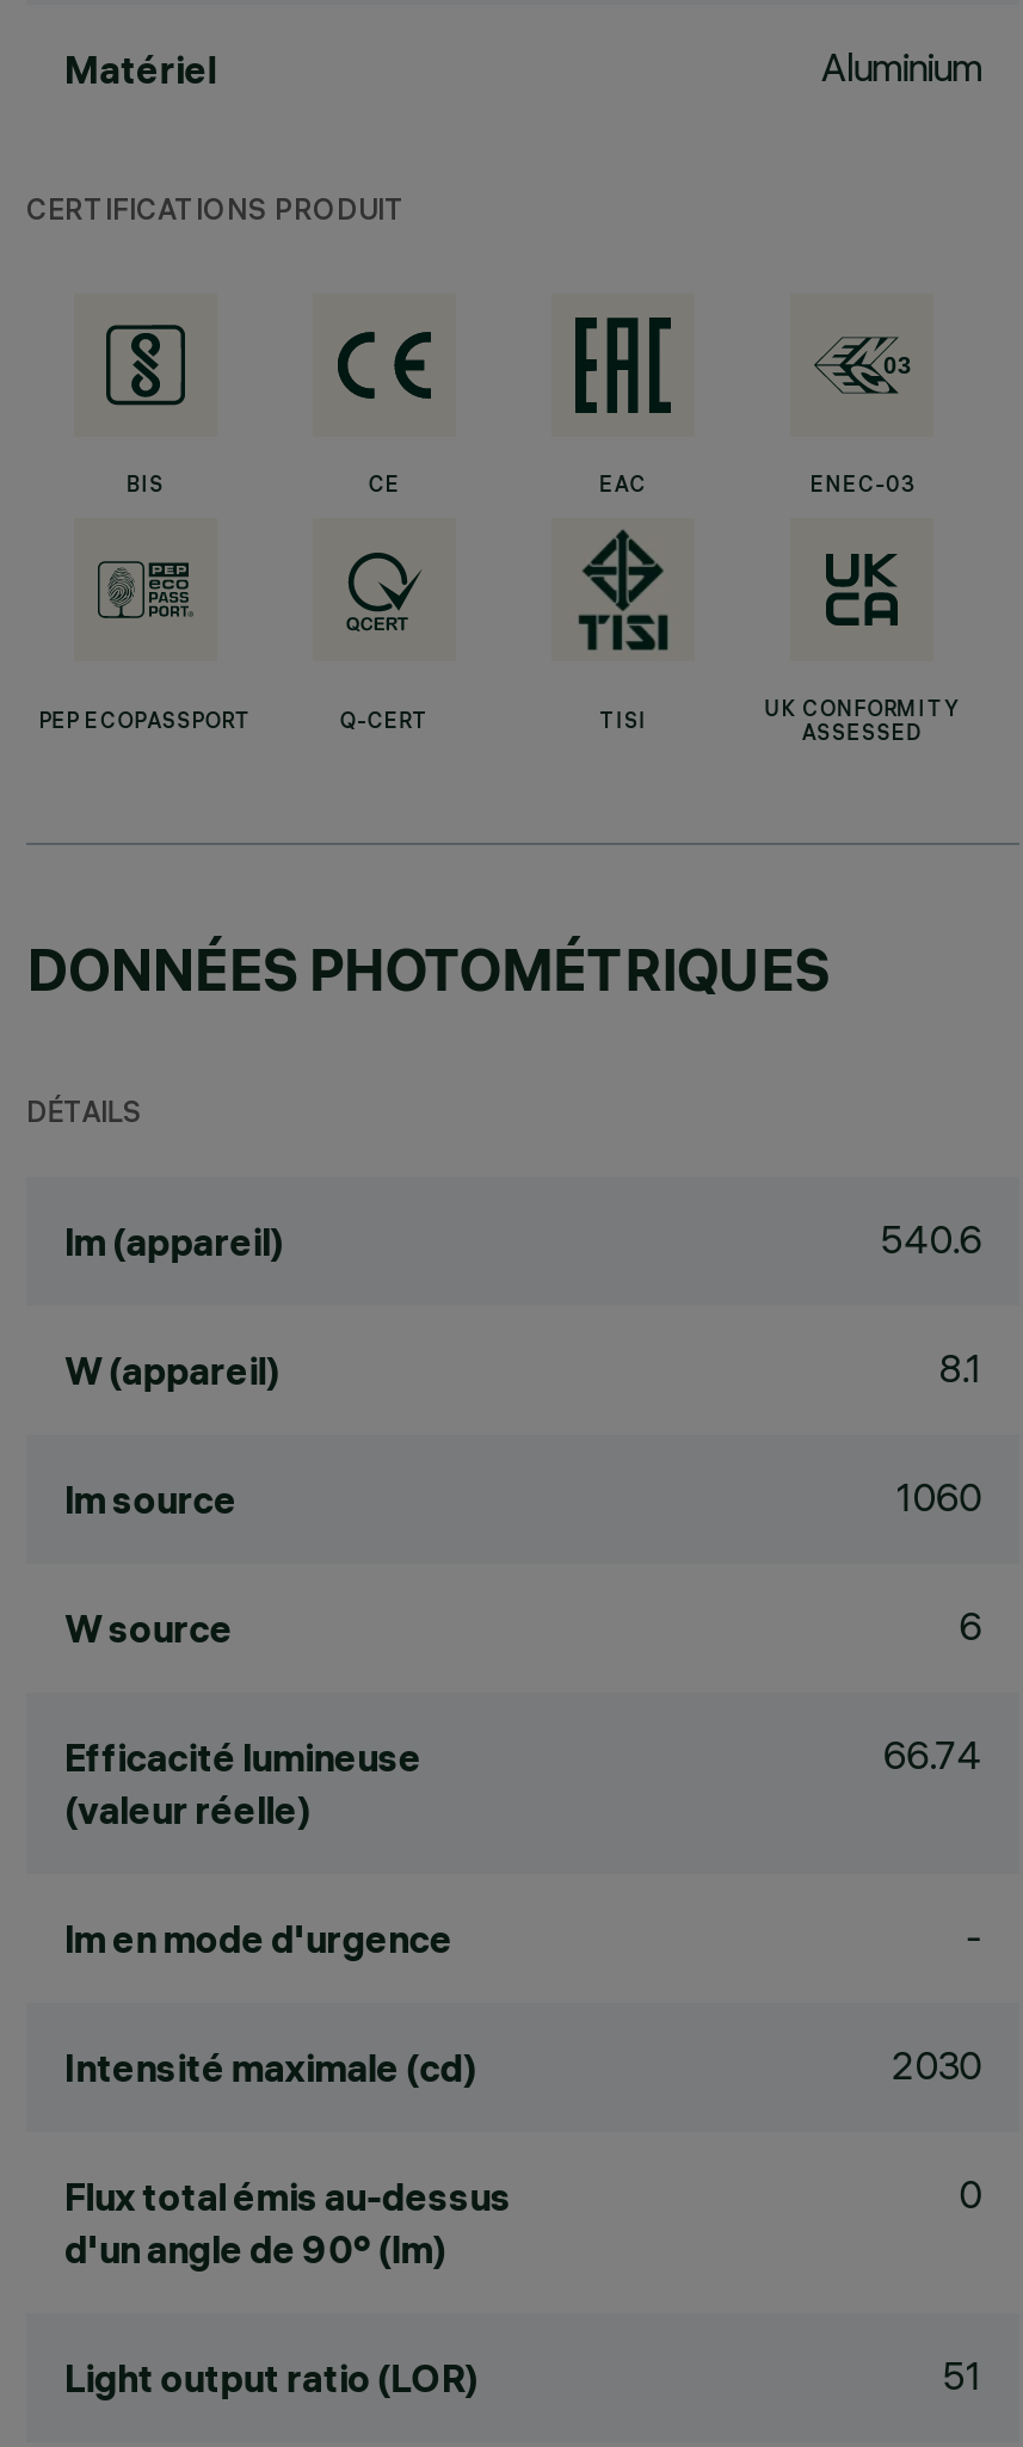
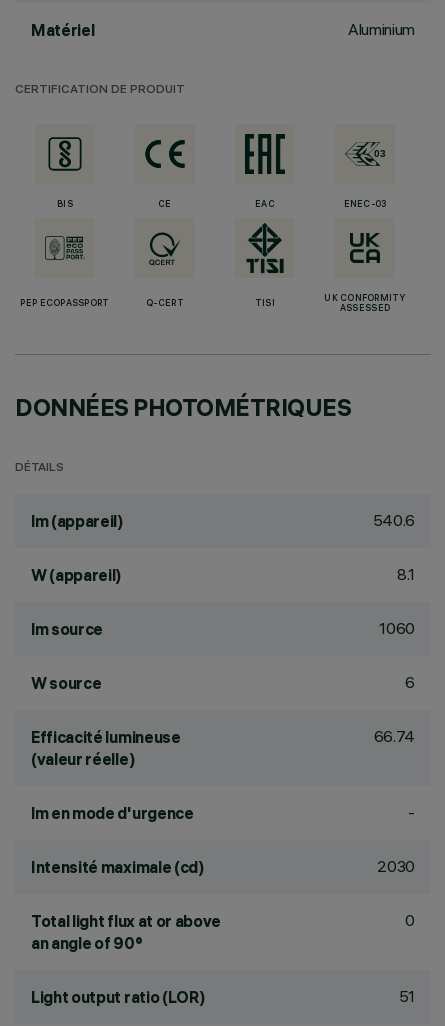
- CERTIFICATIONS PRODUIT
+ CERTIFICATION DE PRODUIT

- Flux total émis au-dessus
- d'un angle de 90° (lm)
+ Total light flux at or above
+ an angle of 90°
